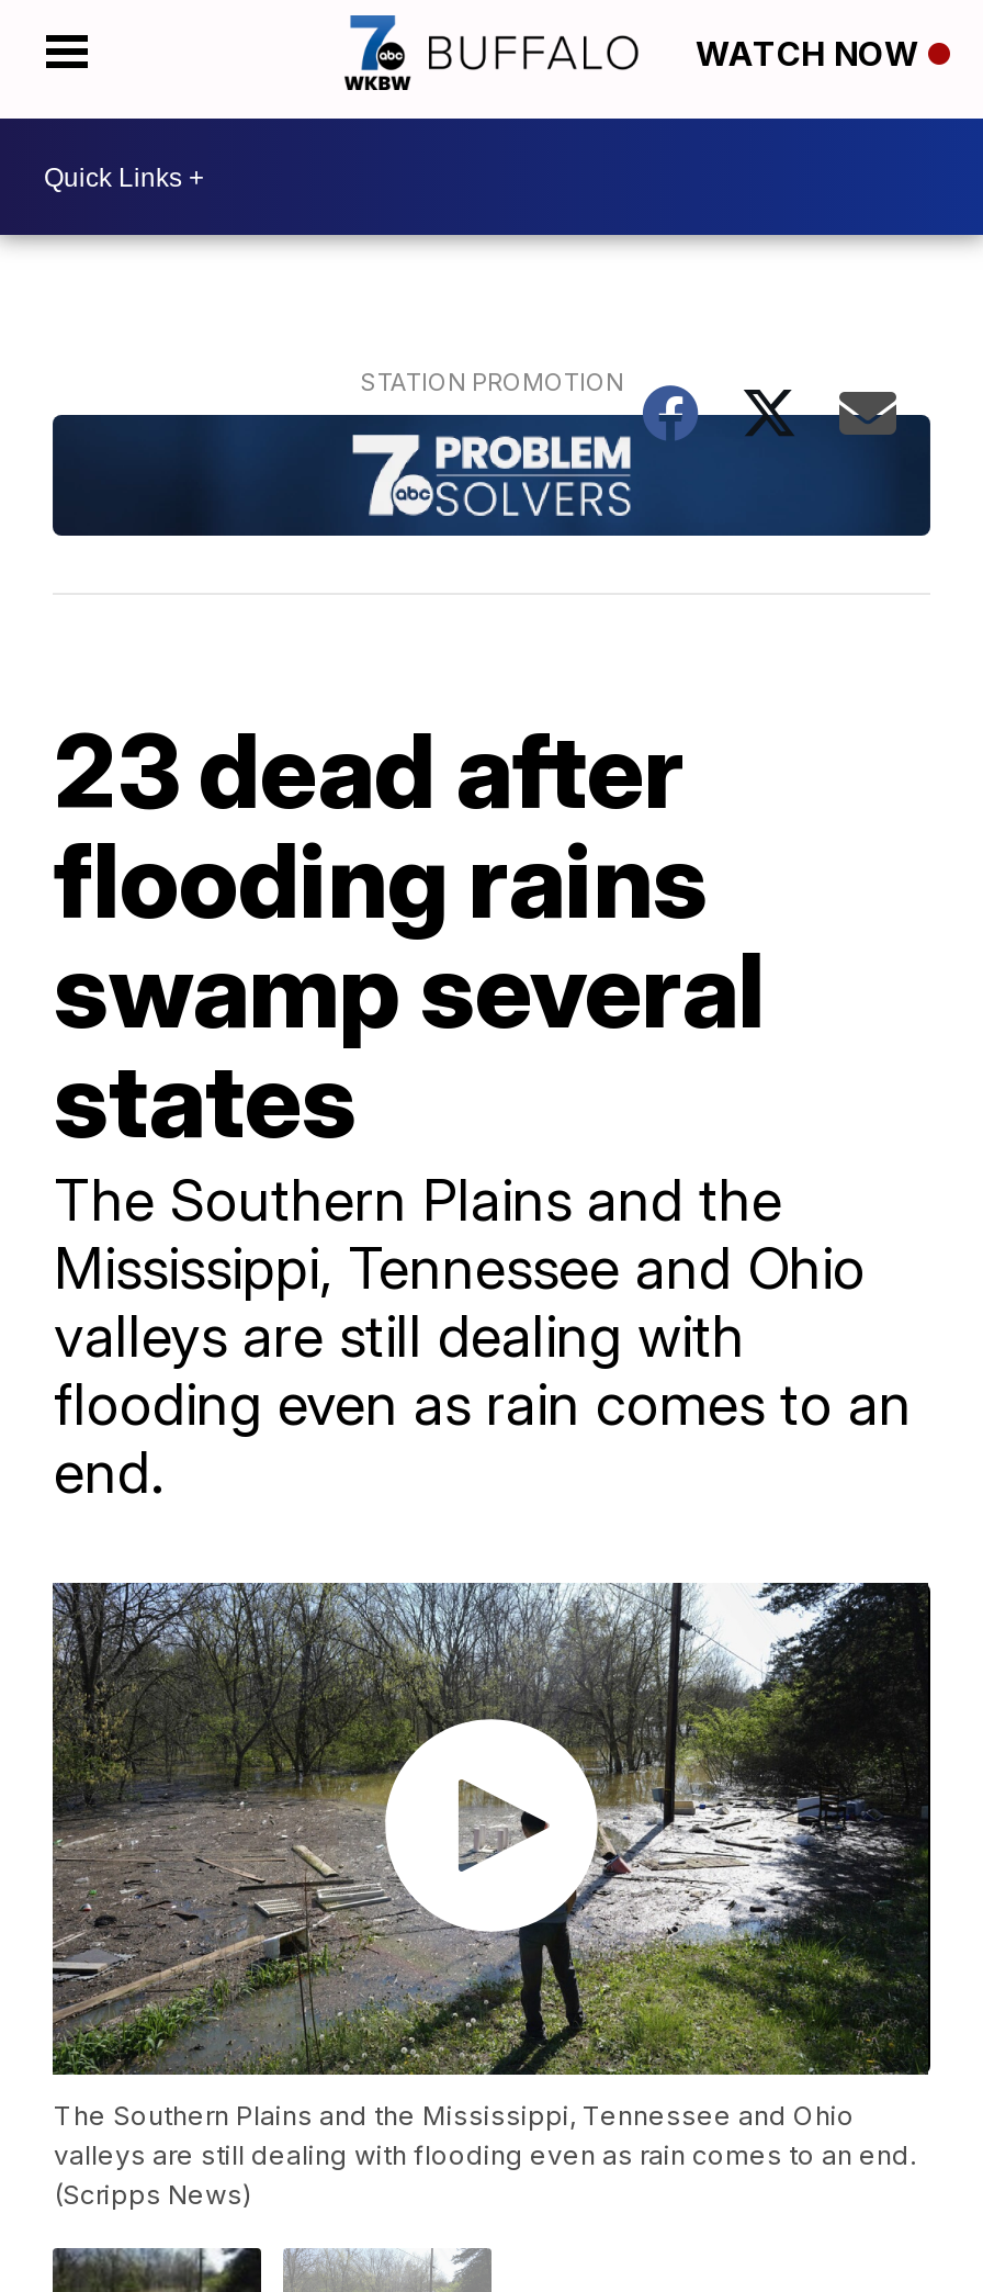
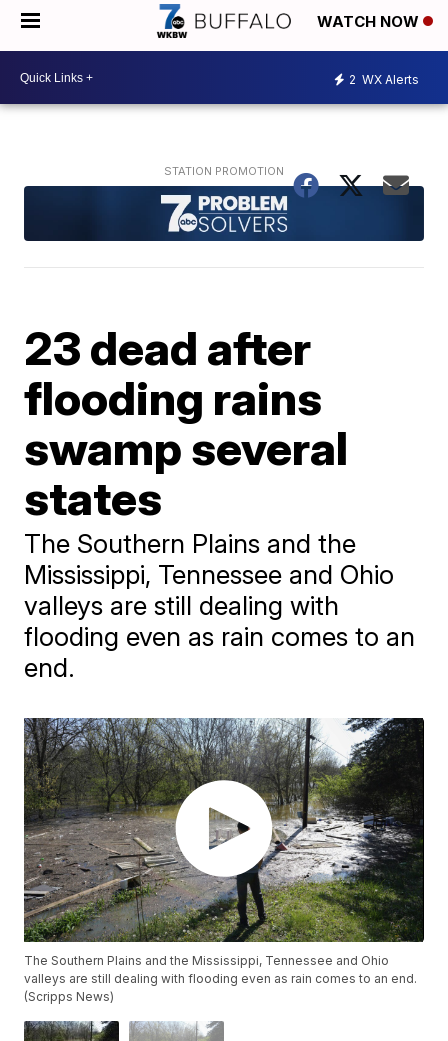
+ 2 WX Alerts
